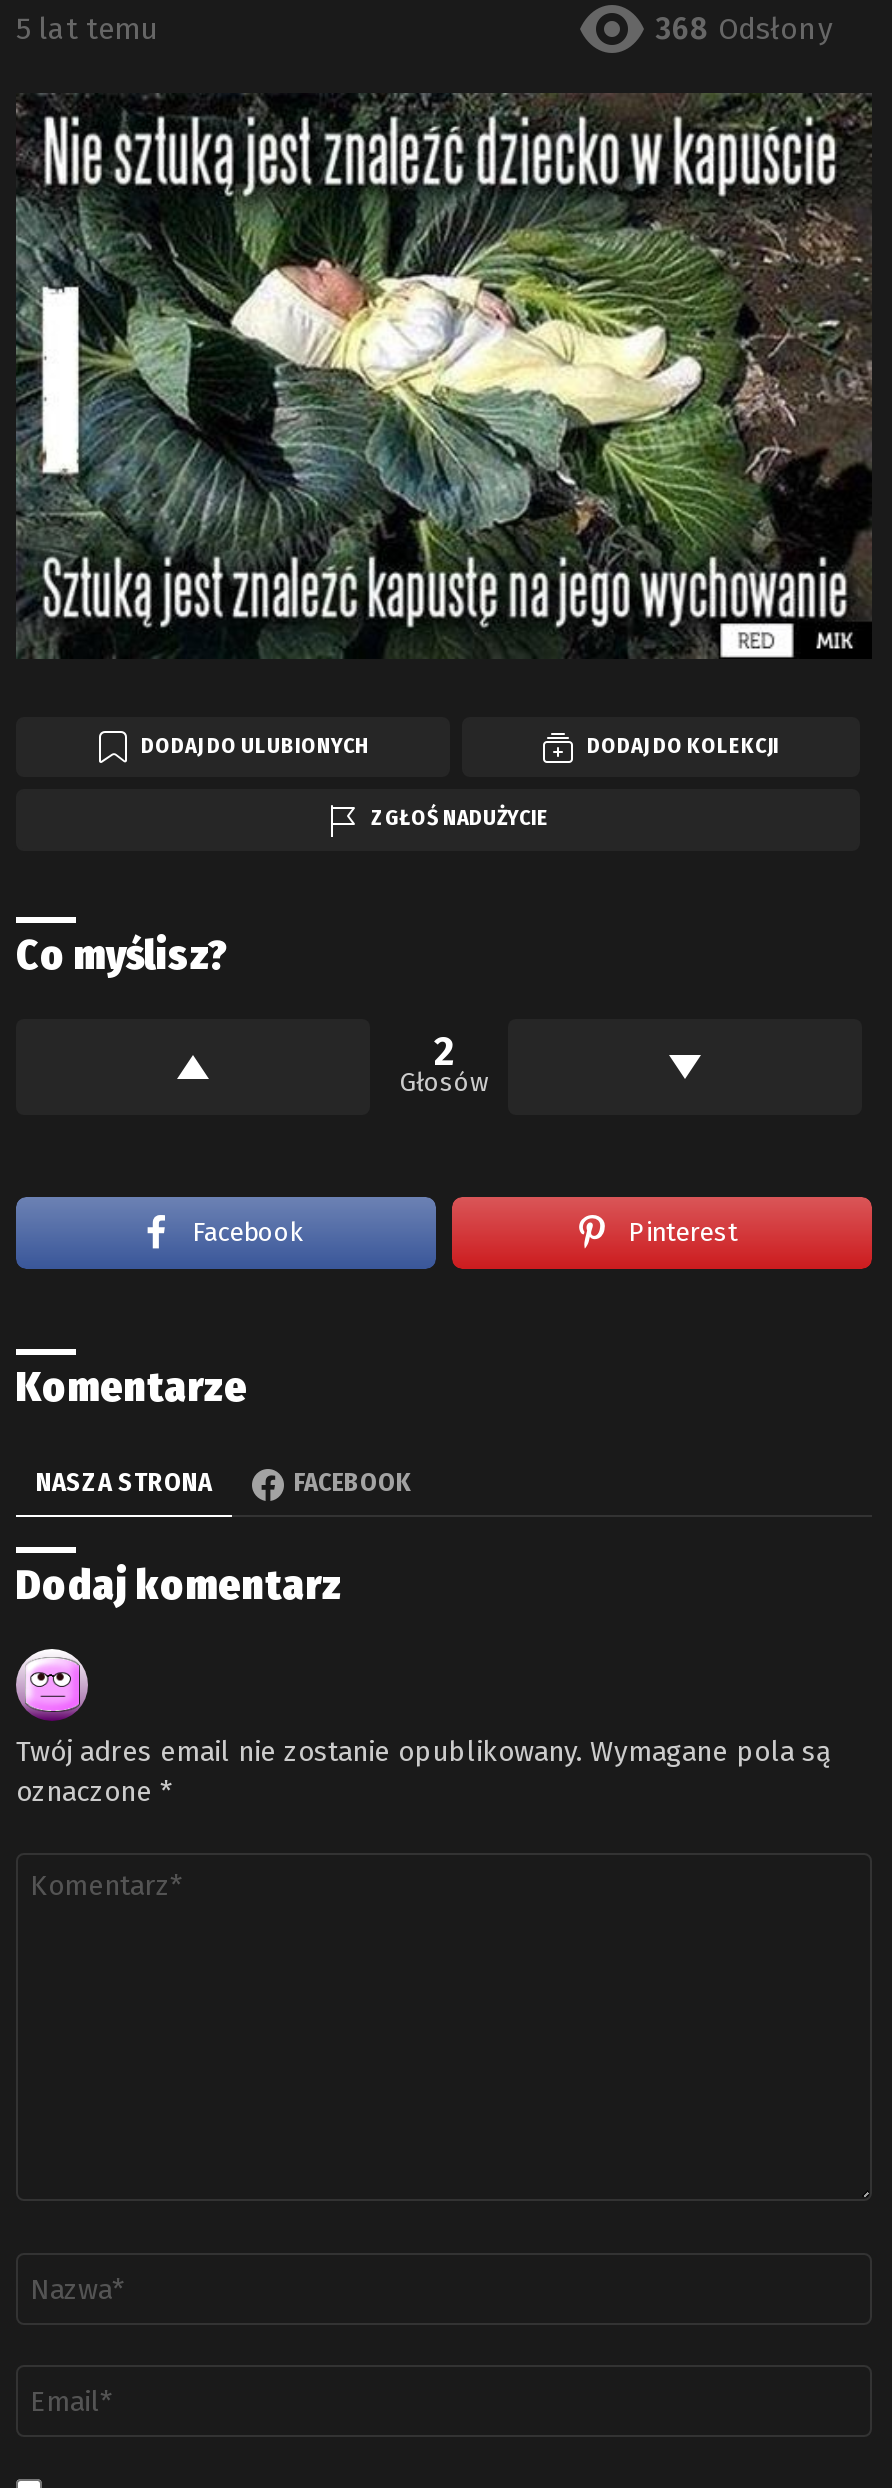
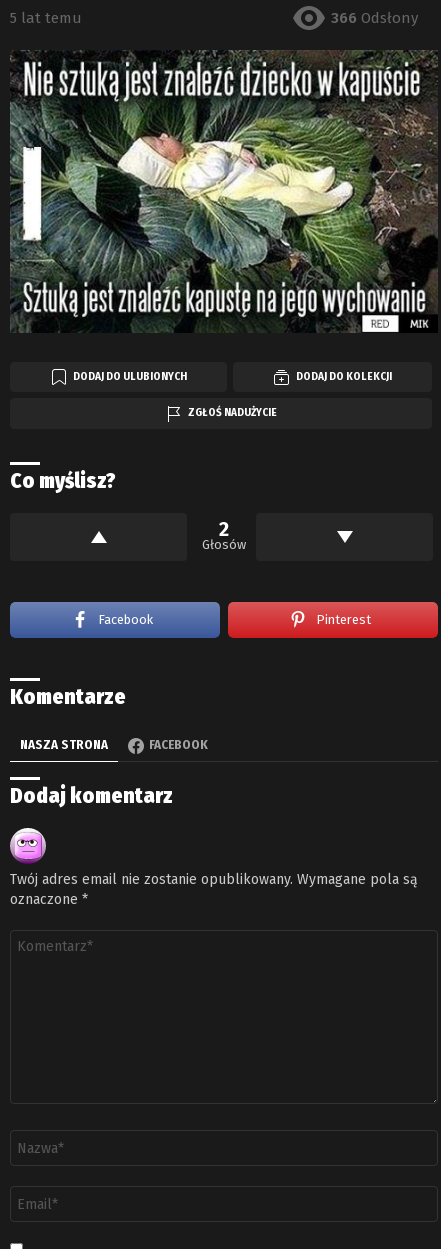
- 368 Odsłony
+ 366 Odsłony
